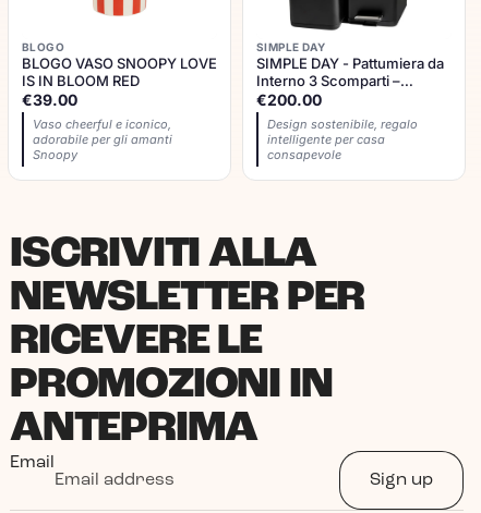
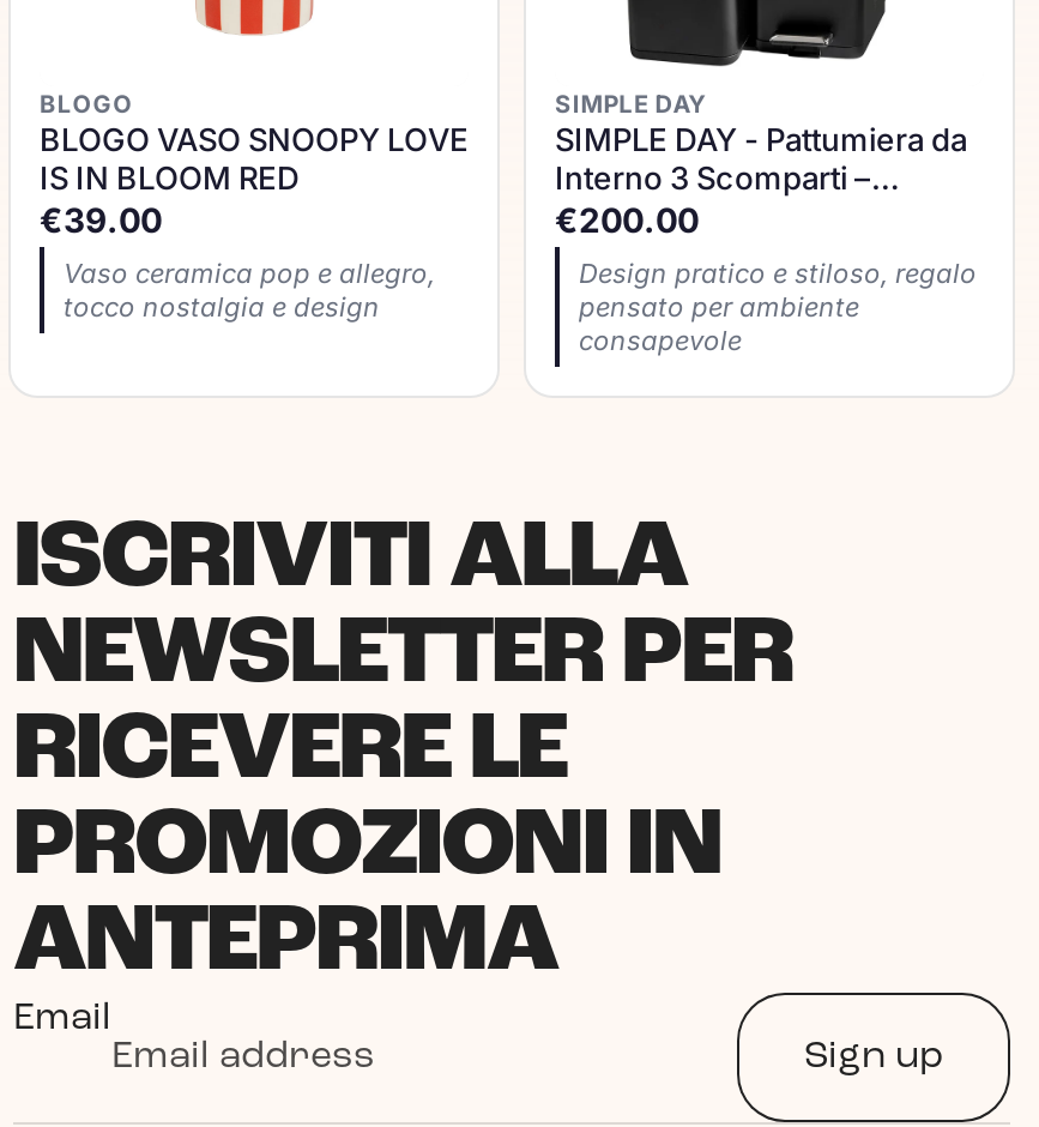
- Vaso cheerful e iconico,
- adorabile per gli amanti
- Snoopy
+ Vaso ceramica pop e allegro,
+ tocco nostalgia e design

- Design sostenibile, regalo
- intelligente per casa
+ Design pratico e stiloso, regalo
+ pensato per ambiente
